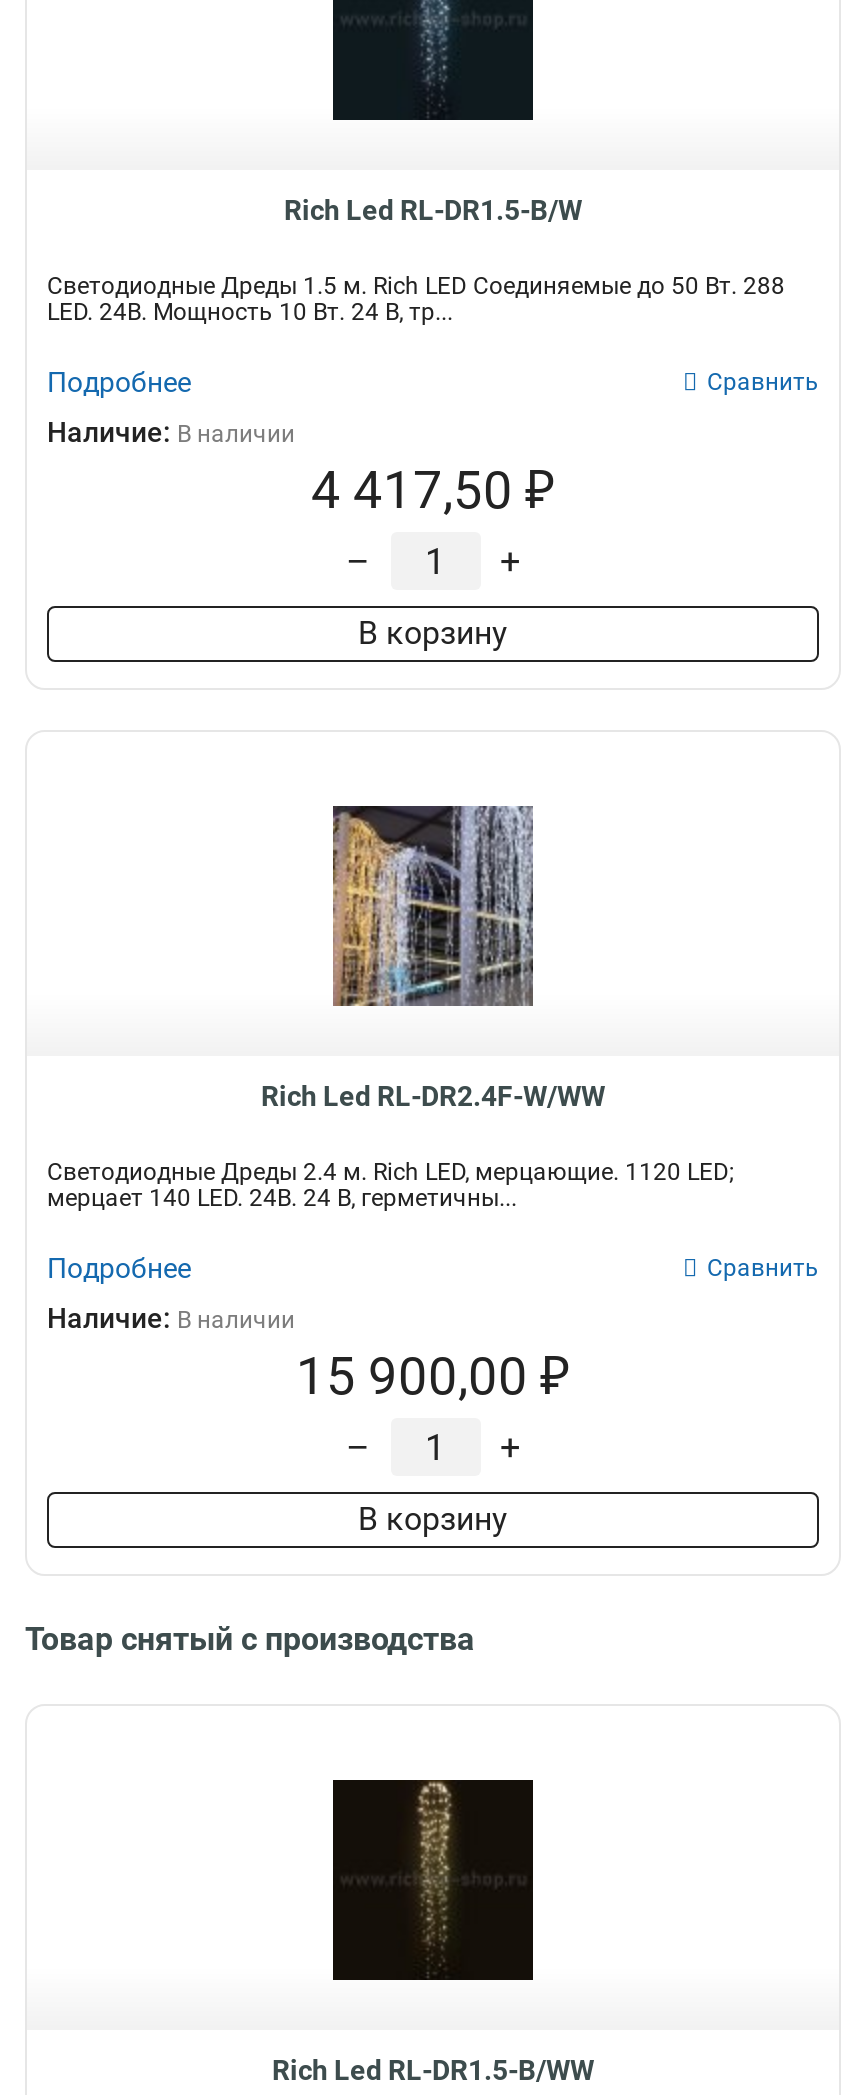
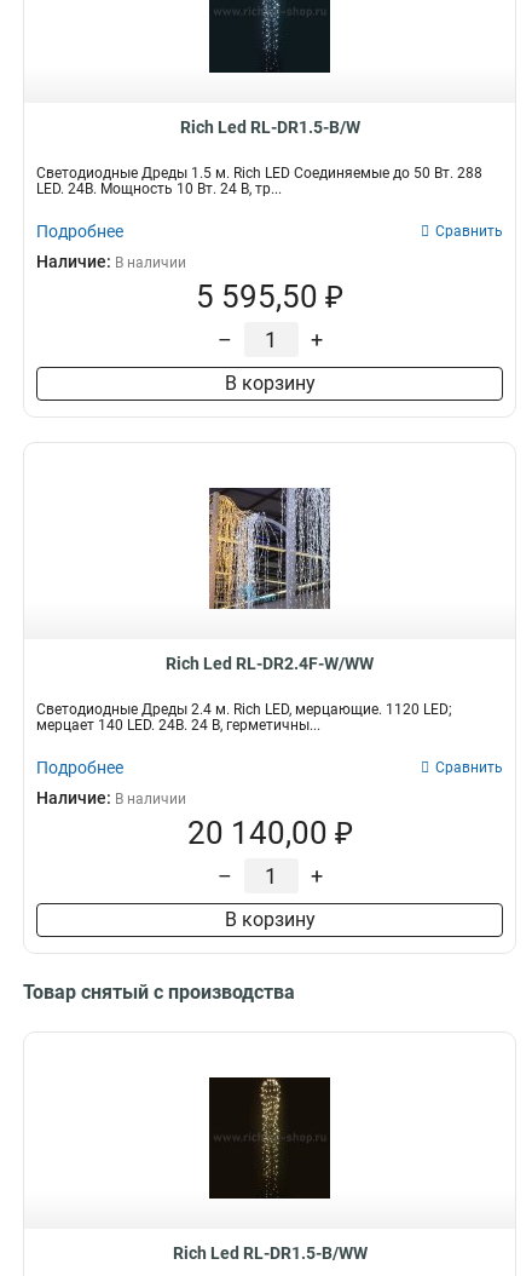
- 4 417,50 ₽
+ 5 595,50 ₽

- 15 900,00 ₽
+ 20 140,00 ₽
